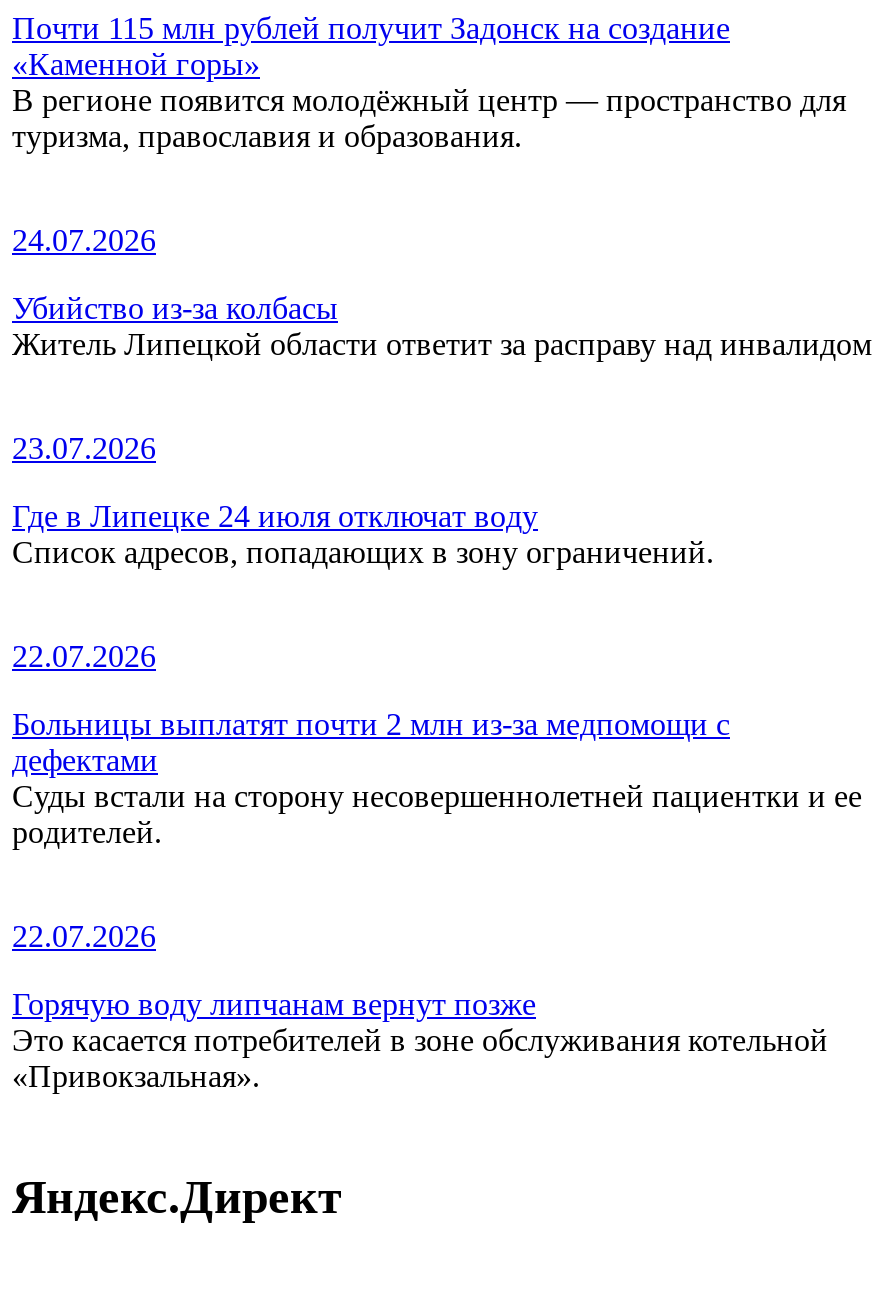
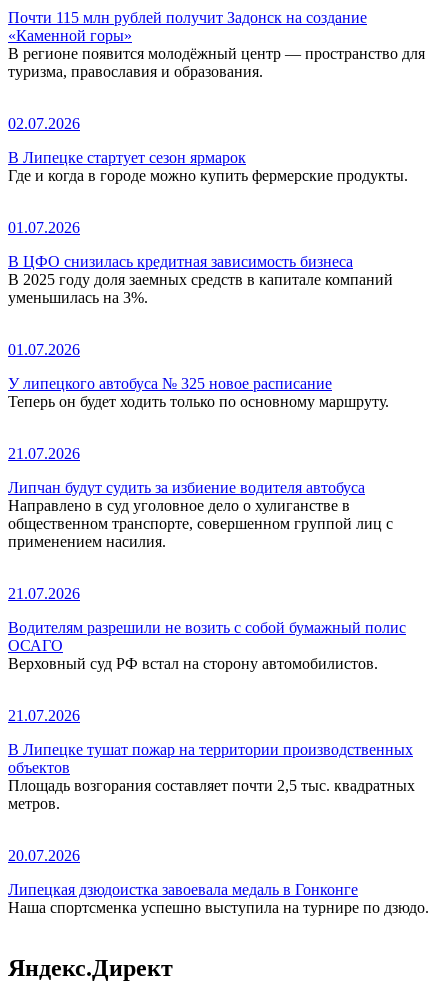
- 24.07.2026
- Убийство из-за колбасы
- Житель Липецкой области ответит за расправу над инвалидом
- 23.07.2026
- Где в Липецке 24 июля отключат воду
- Список адресов, попадающих в зону ограничений.
- 22.07.2026
- Больницы выплатят почти 2 млн из-за медпомощи с
- дефектами
- Суды встали на сторону несовершеннолетней пациентки и ее
- родителей.
- 22.07.2026
- Горячую воду липчанам вернут позже
- Это касается потребителей в зоне обслуживания котельной
- «Привокзальная».
+ 02.07.2026
+ В Липецке стартует сезон ярмарок
+ Где и когда в городе можно купить фермерские продукты.
+ 01.07.2026
+ В ЦФО снизилась кредитная зависимость бизнеса
+ В 2025 году доля заемных средств в капитале компаний
+ уменьшилась на 3%.
+ 01.07.2026
+ У липецкого автобуса № 325 новое расписание
+ Теперь он будет ходить только по основному маршруту.
+ 21.07.2026
+ Липчан будут судить за избиение водителя автобуса
+ Направлено в суд уголовное дело о хулиганстве в
+ общественном транспорте, совершенном группой лиц с
+ применением насилия.
+ 21.07.2026
+ Водителям разрешили не возить с собой бумажный полис
+ ОСАГО
+ Верховный суд РФ встал на сторону автомобилистов.
+ 21.07.2026
+ В Липецке тушат пожар на территории производственных
+ объектов
+ Площадь возгорания составляет почти 2,5 тыс. квадратных
+ метров.
+ 20.07.2026
+ Липецкая дзюдоистка завоевала медаль в Гонконге
+ Наша спортсменка успешно выступила на турнире по дзюдо.
